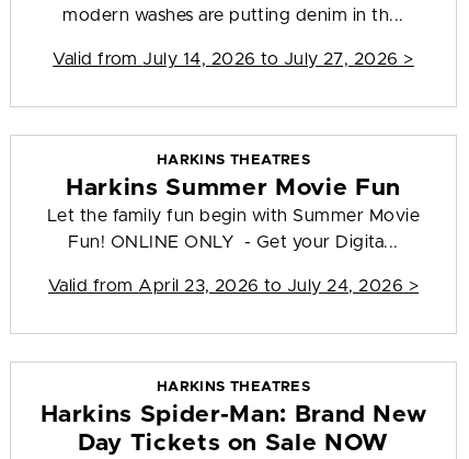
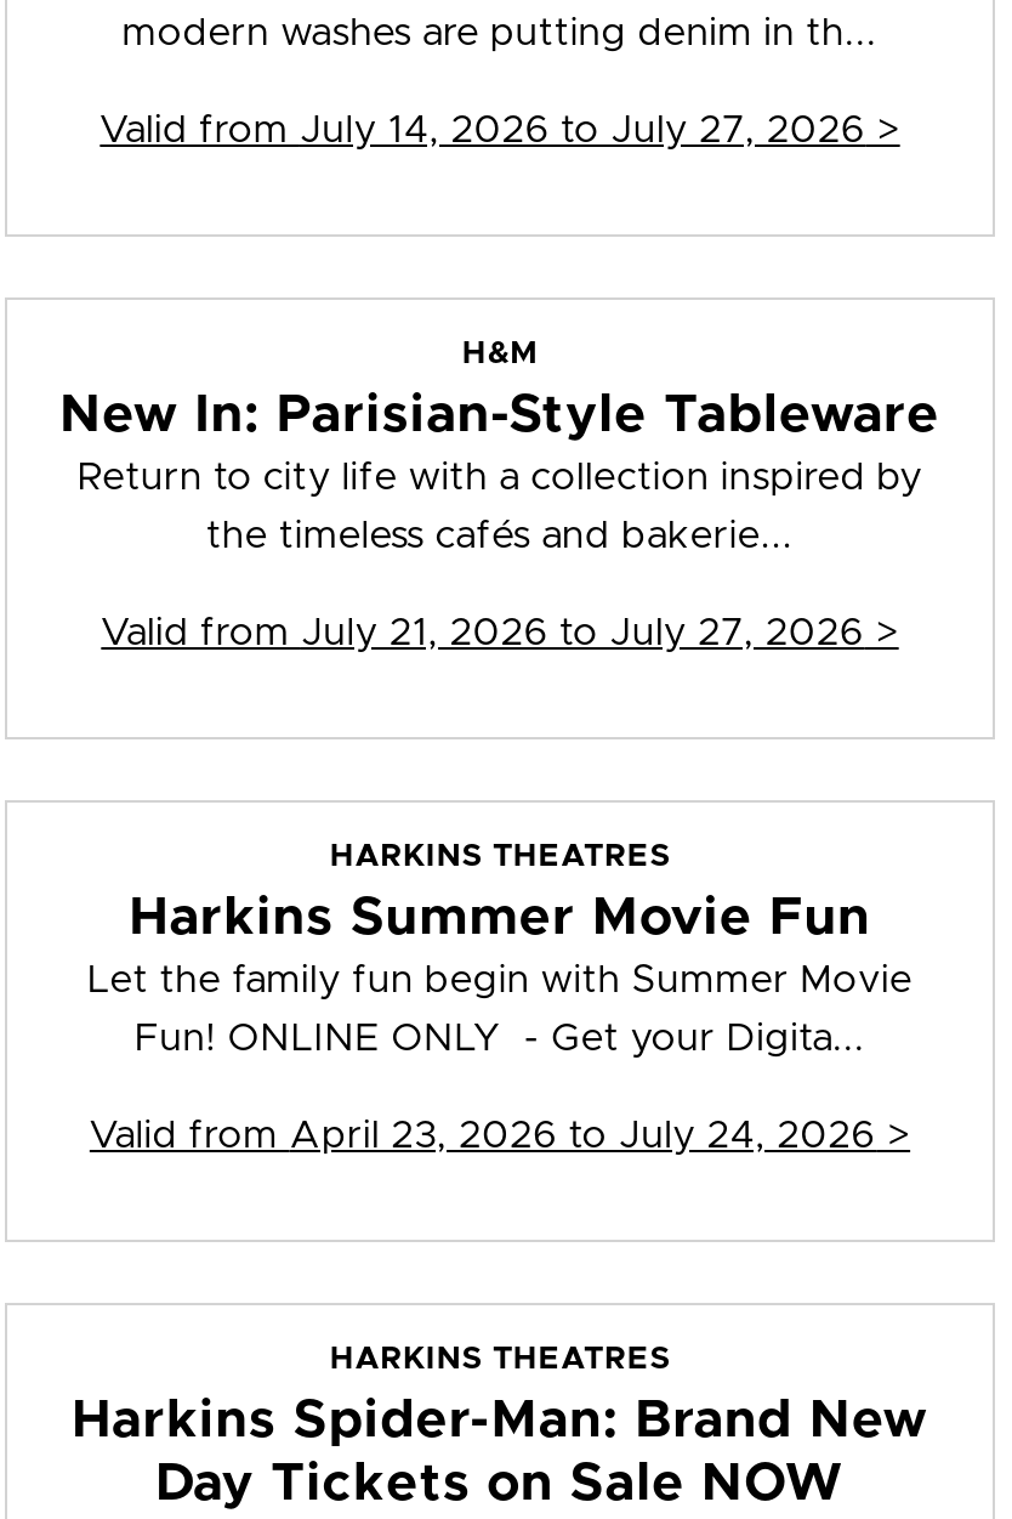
+ H&M
+ New In: Parisian-Style Tableware
+ Return to city life with a collection inspired by
+ the timeless cafés and bakerie...
+ Valid from July 21, 2026 to July 27, 2026 >
